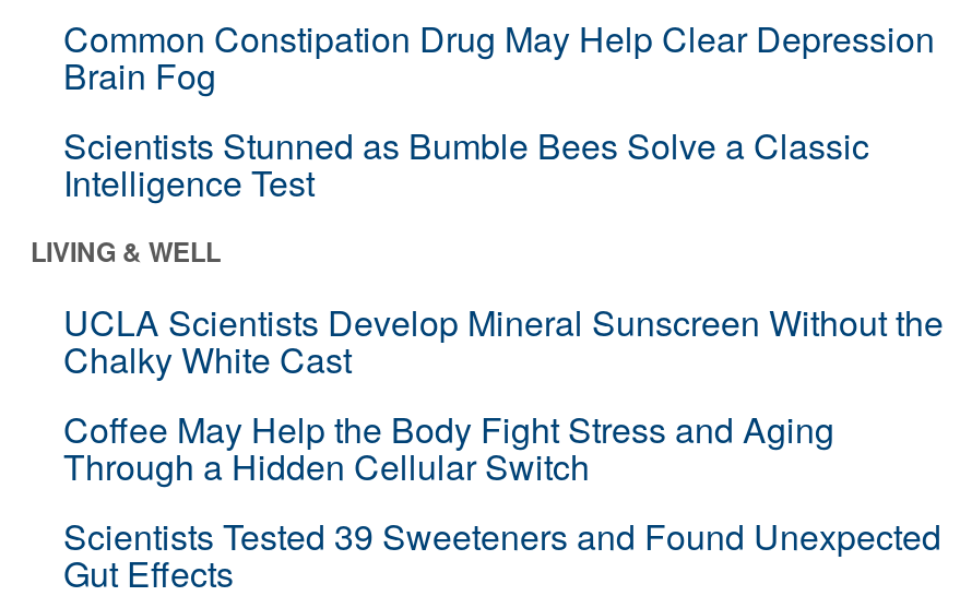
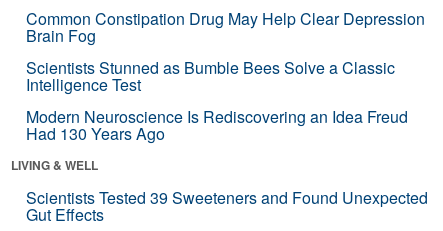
+ Modern Neuroscience Is Rediscovering an Idea Freud
+ Had 130 Years Ago

moved down: LIVING & WELL

- UCLA Scientists Develop Mineral Sunscreen Without the
- Chalky White Cast
- Coffee May Help the Body Fight Stress and Aging
- Through a Hidden Cellular Switch
